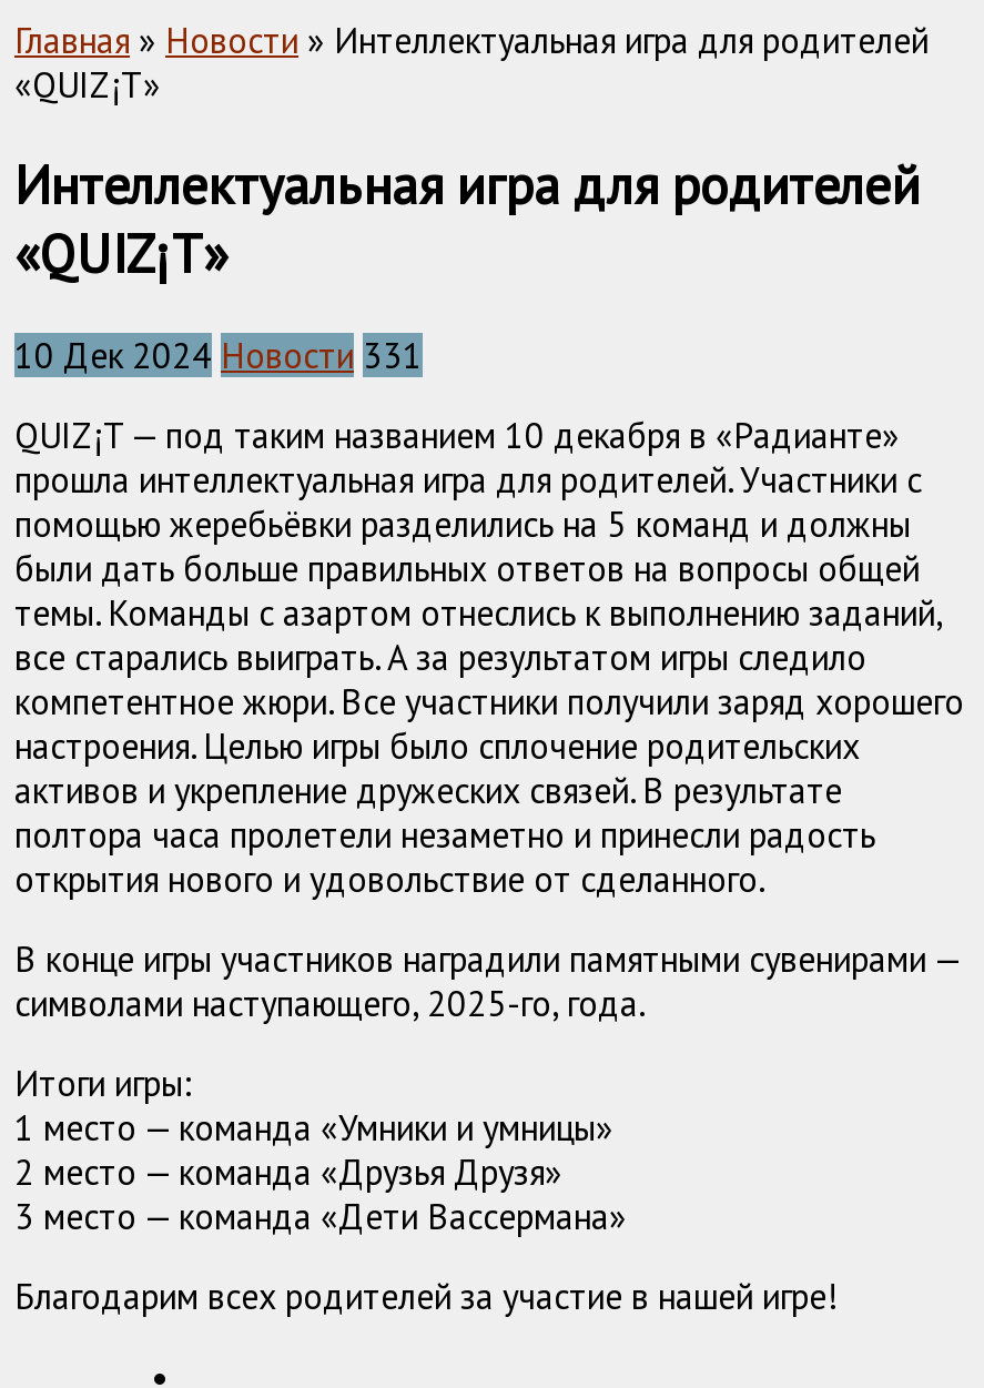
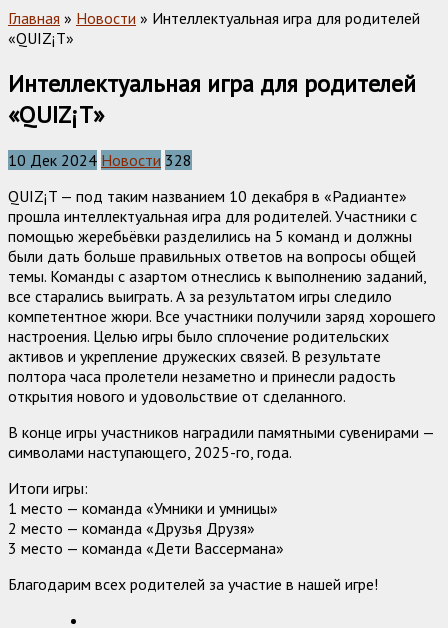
- 10 Дек 2024 Новости 331
+ 10 Дек 2024 Новости 328
